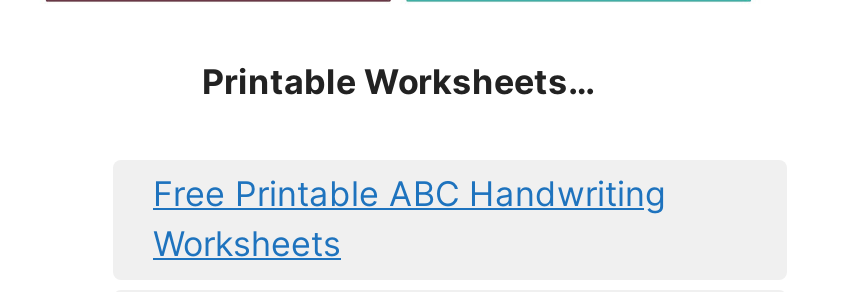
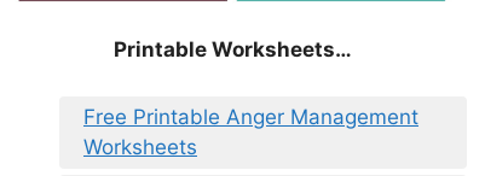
- Free Printable ABC Handwriting
+ Free Printable Anger Management
